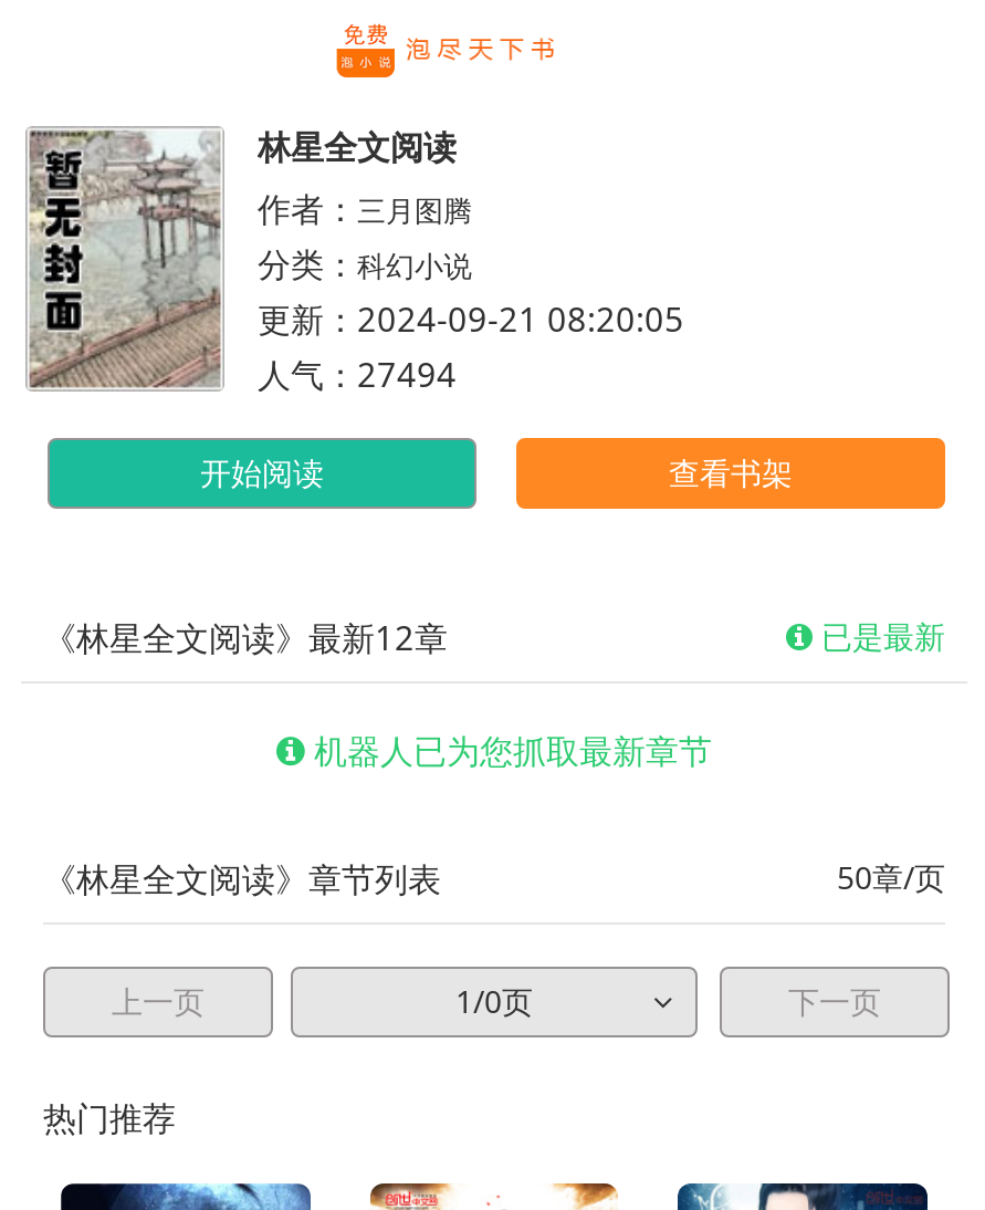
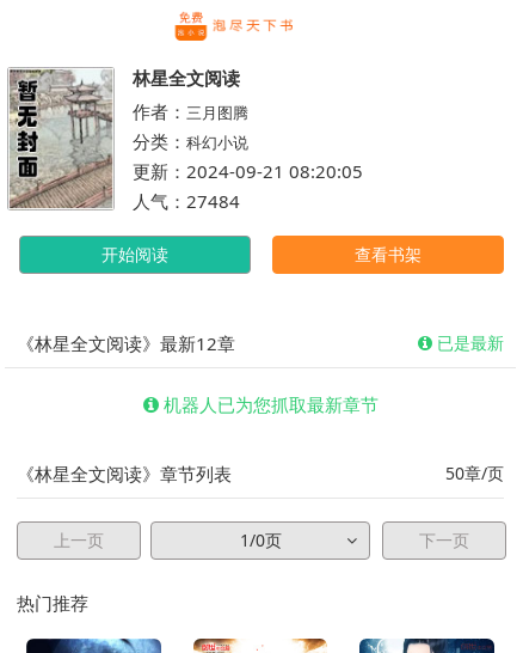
- 人气：27494
+ 人气：27484
